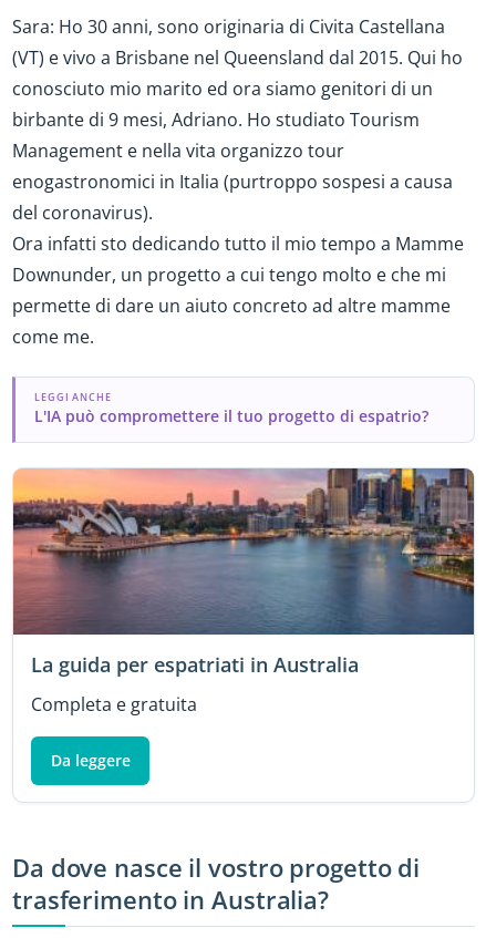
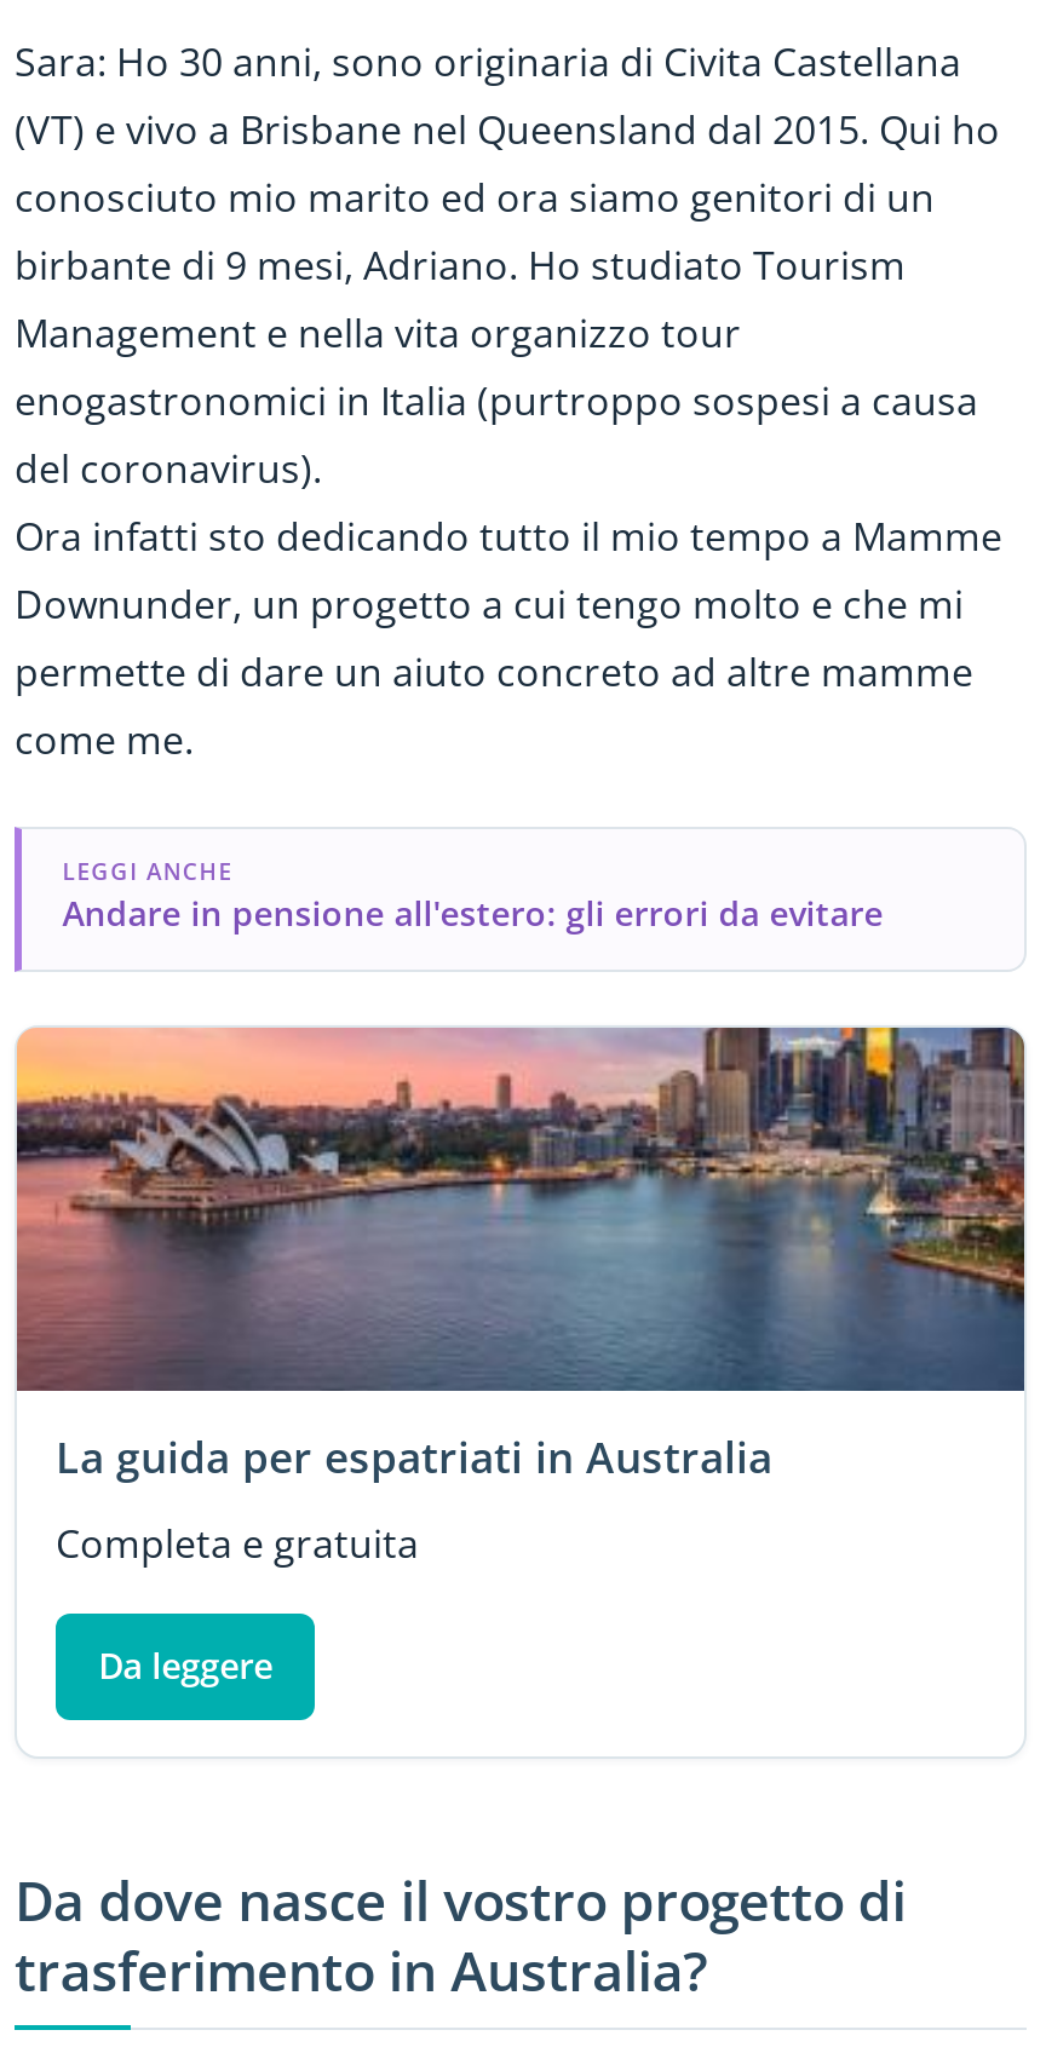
- L'IA può compromettere il tuo progetto di espatrio?
+ Andare in pensione all'estero: gli errori da evitare
